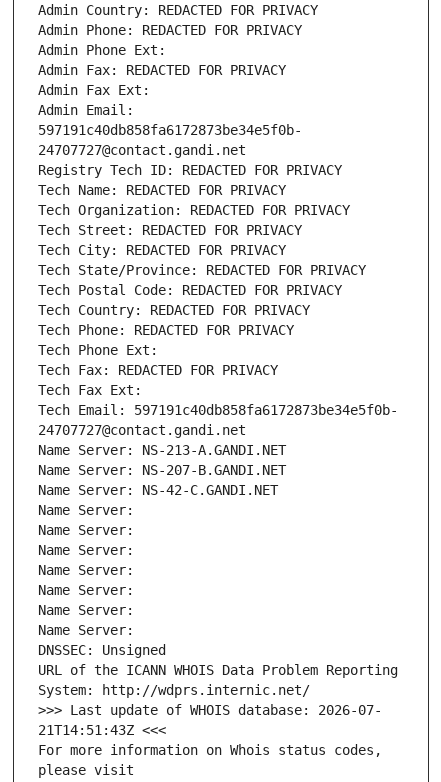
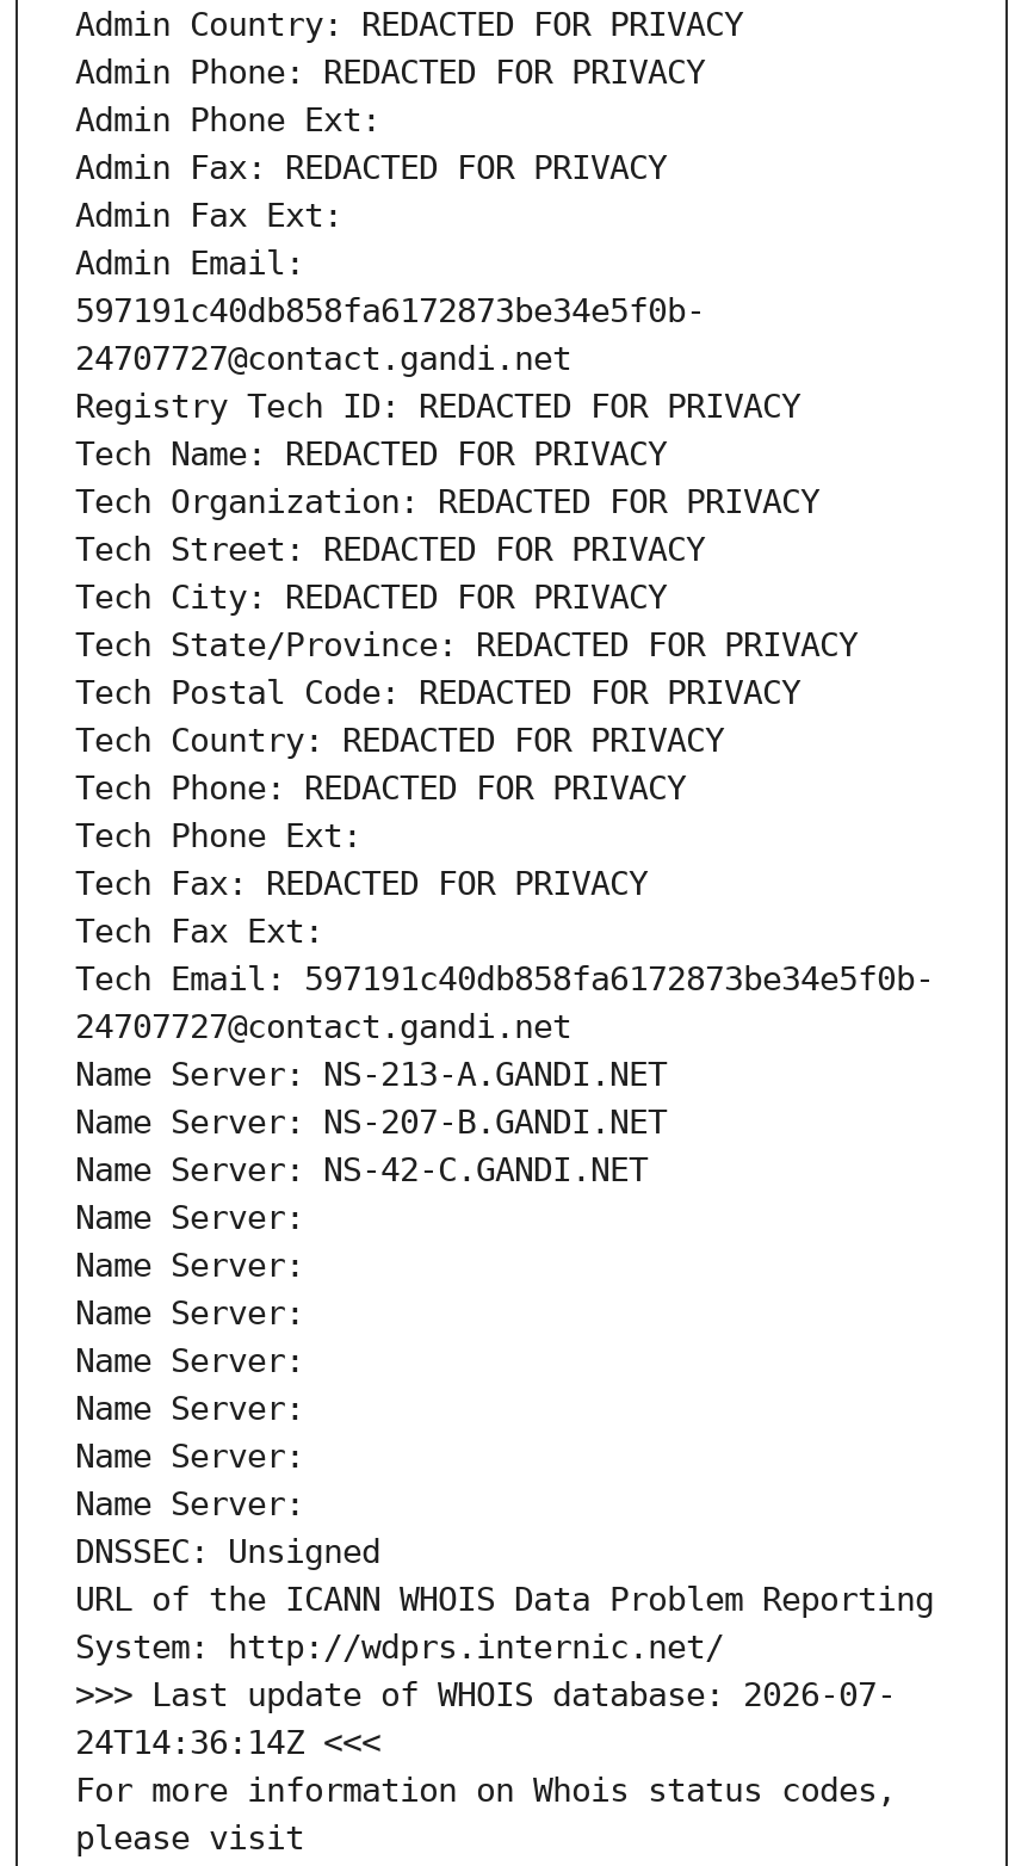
- 21T14:51:43Z <<<
+ 24T14:36:14Z <<<
